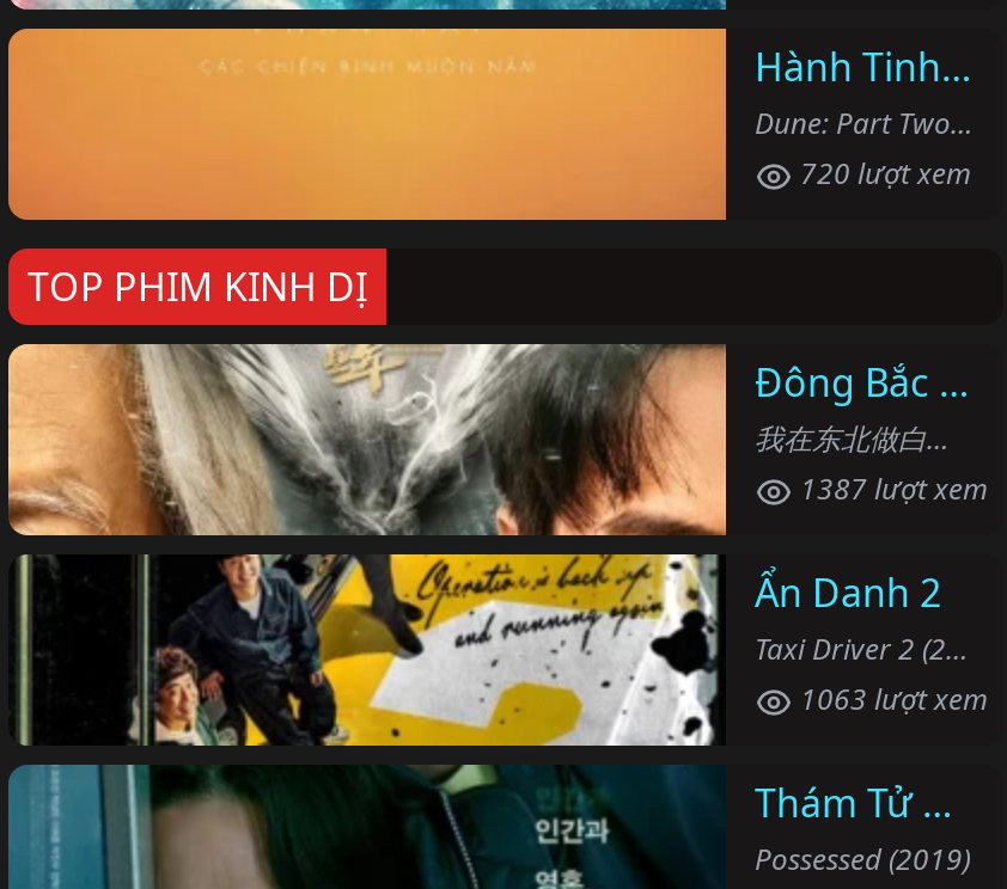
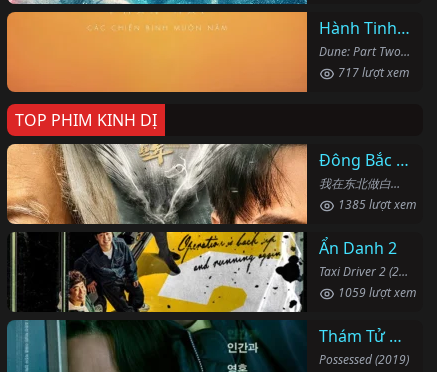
- 720 lượt xem
+ 717 lượt xem

- 1387 lượt xem
+ 1385 lượt xem

- 1063 lượt xem
+ 1059 lượt xem
